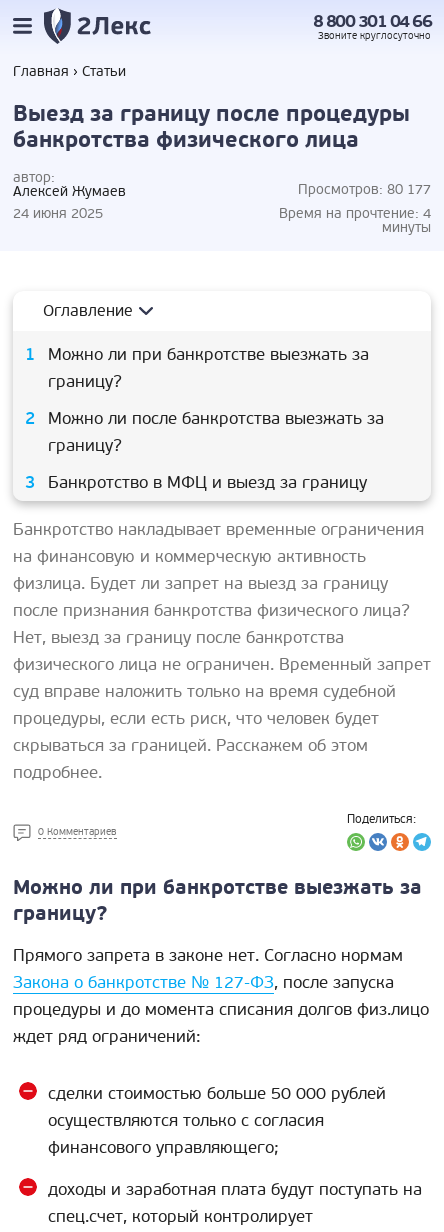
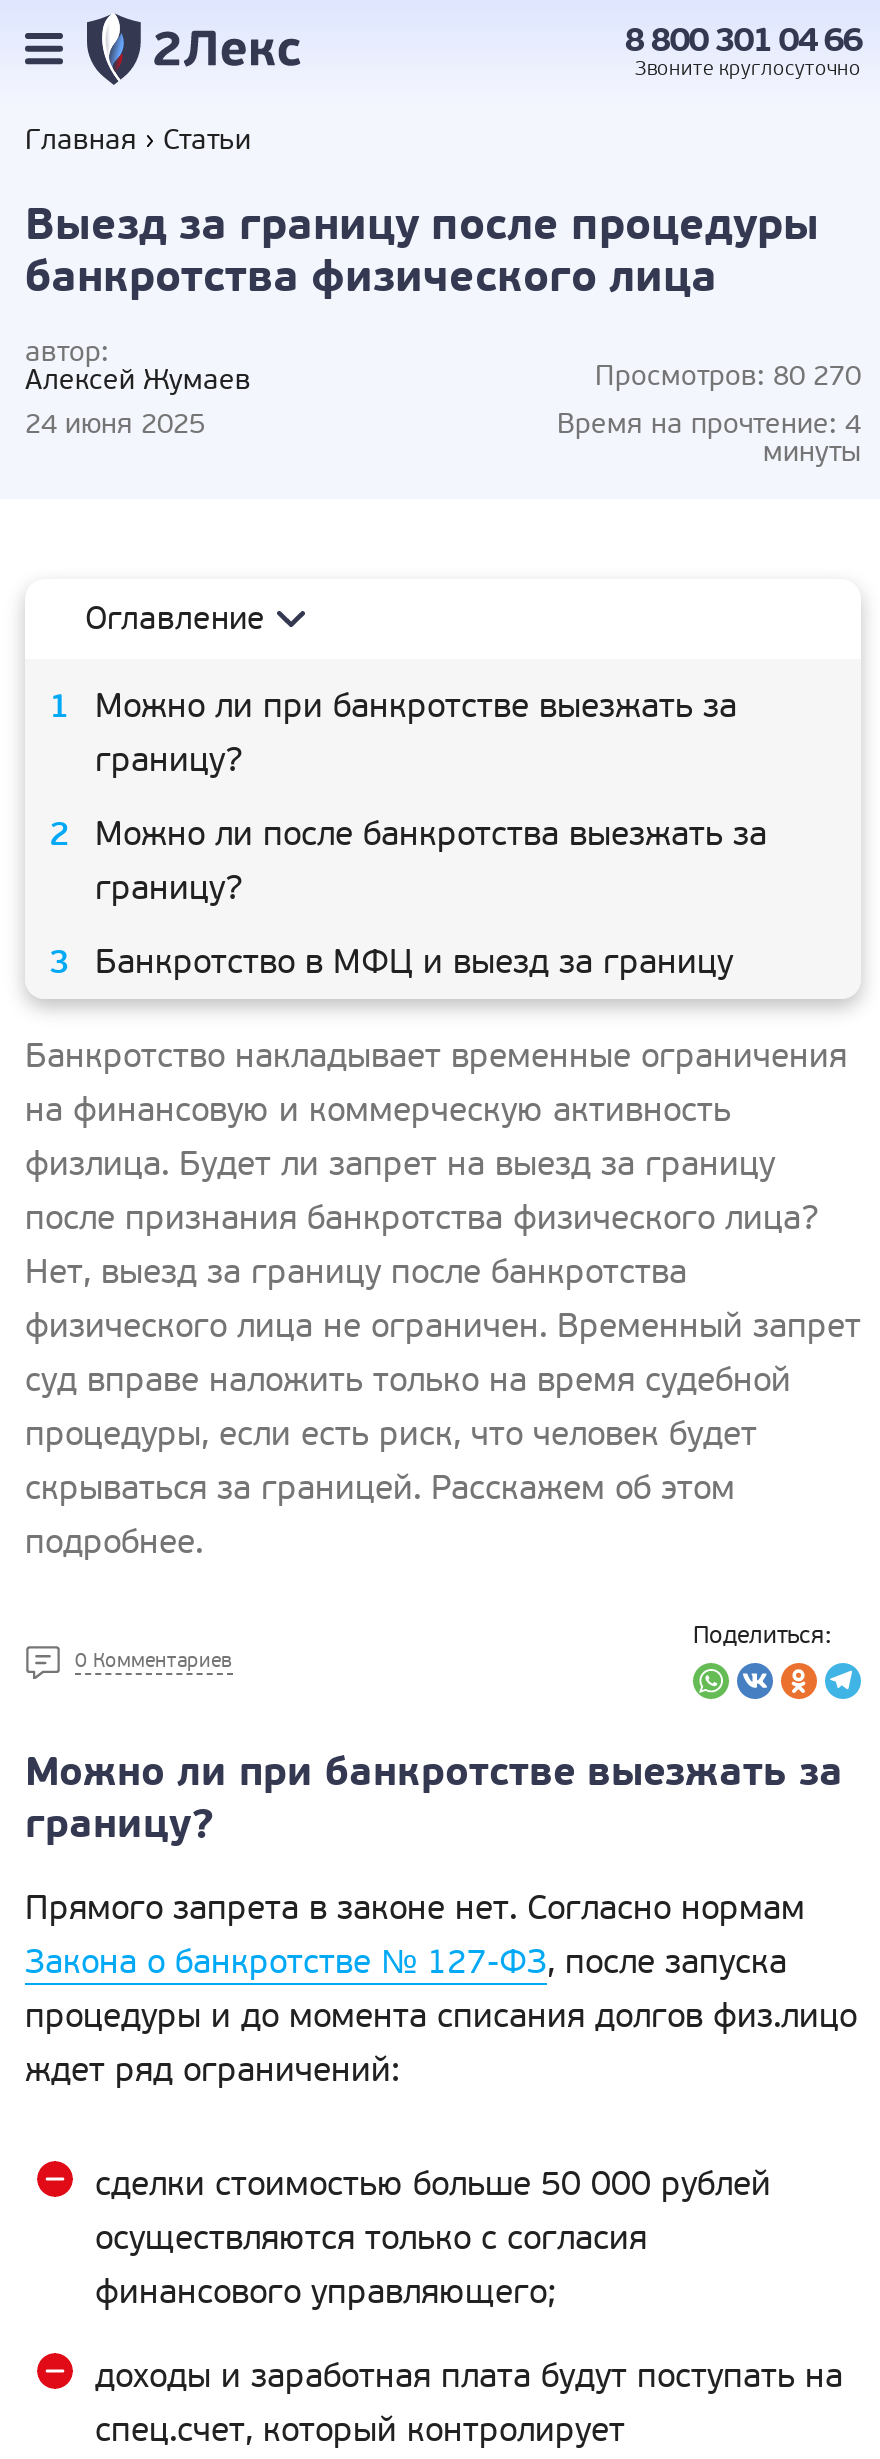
- Просмотров: 80 177
+ Просмотров: 80 270
